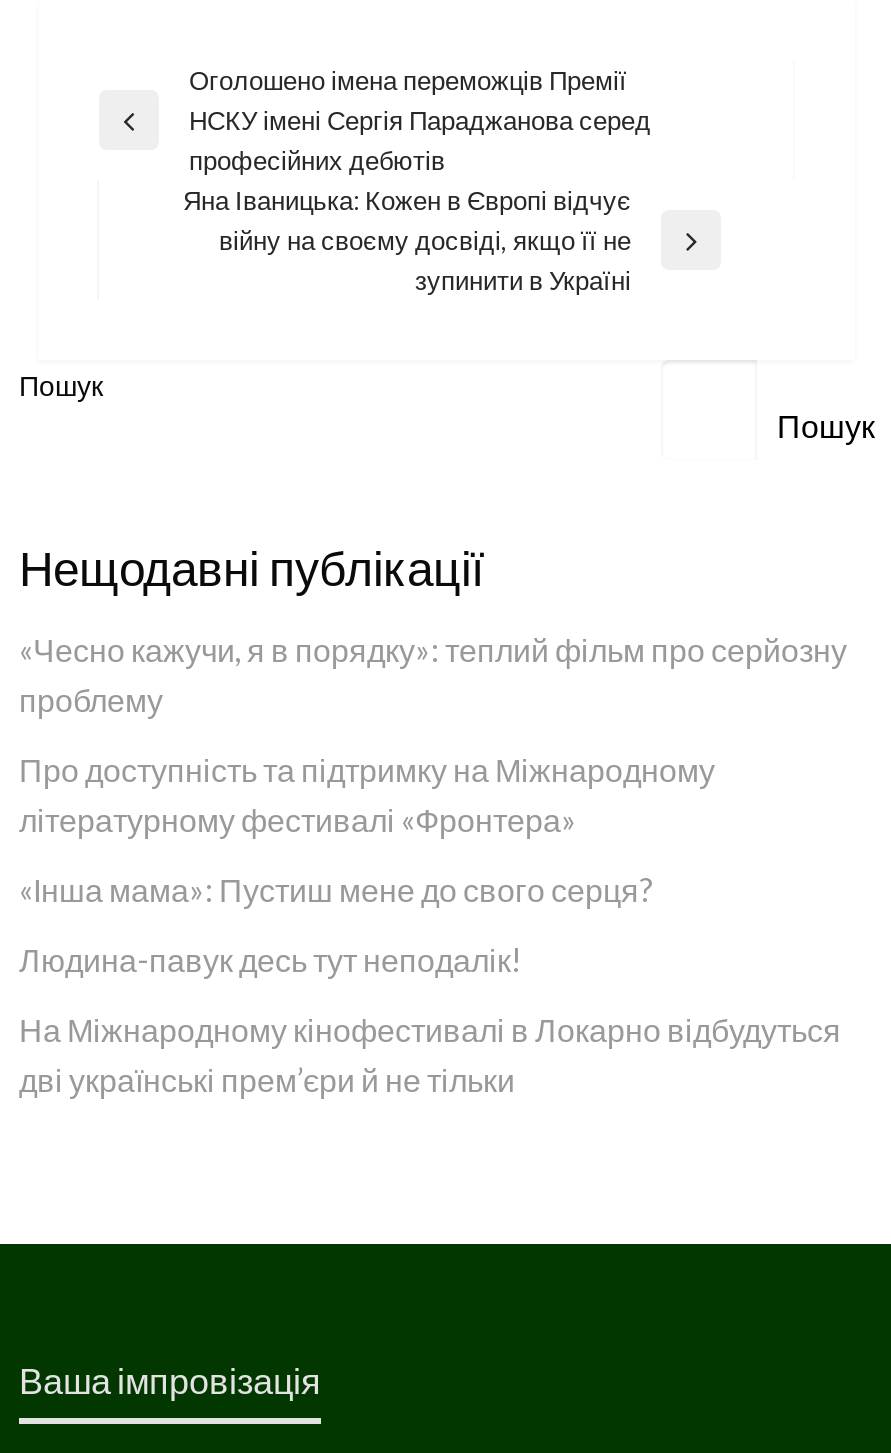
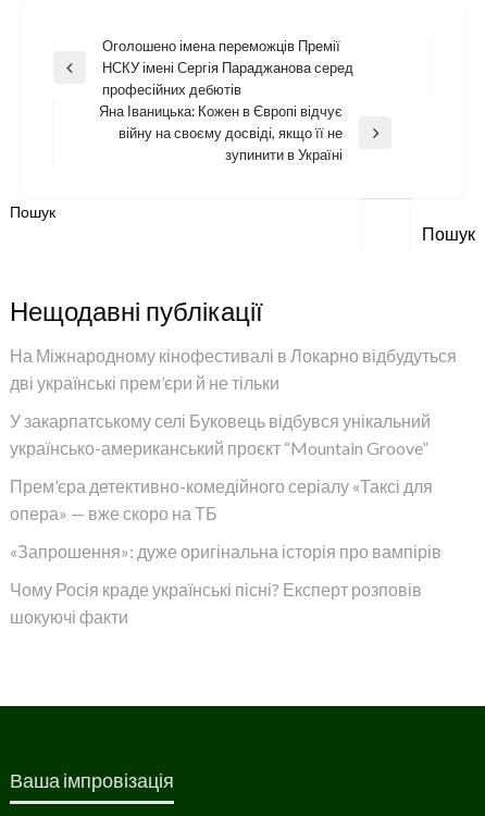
- «Чесно кажучи, я в порядку»: теплий фільм про серйозну
- проблему
- Про доступність та підтримку на Міжнародному
- літературному фестивалі «Фронтера»
- «Інша мама»: Пустиш мене до свого серця?
- Людина-павук десь тут неподалік!

moved up: На Міжнародному кінофестивалі в Локарно відбудуться | дві українські прем’єри й не тільки

+ У закарпатському селі Буковець відбувся унікальний
+ українсько-американський проєкт “Mountain Groove”
+ Прем’єра детективно-комедійного серіалу «Таксі для
+ опера» — вже скоро на ТБ
+ «Запрошення»: дуже оригінальна історія про вампірів
+ Чому Росія краде українські пісні? Експерт розповів
+ шокуючі факти
